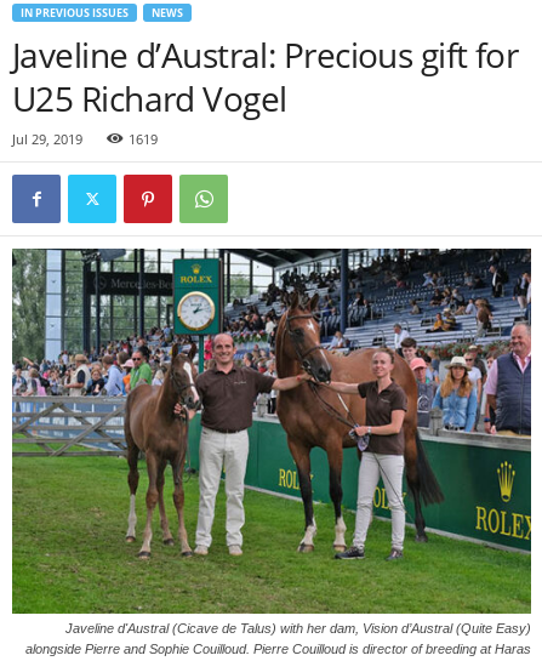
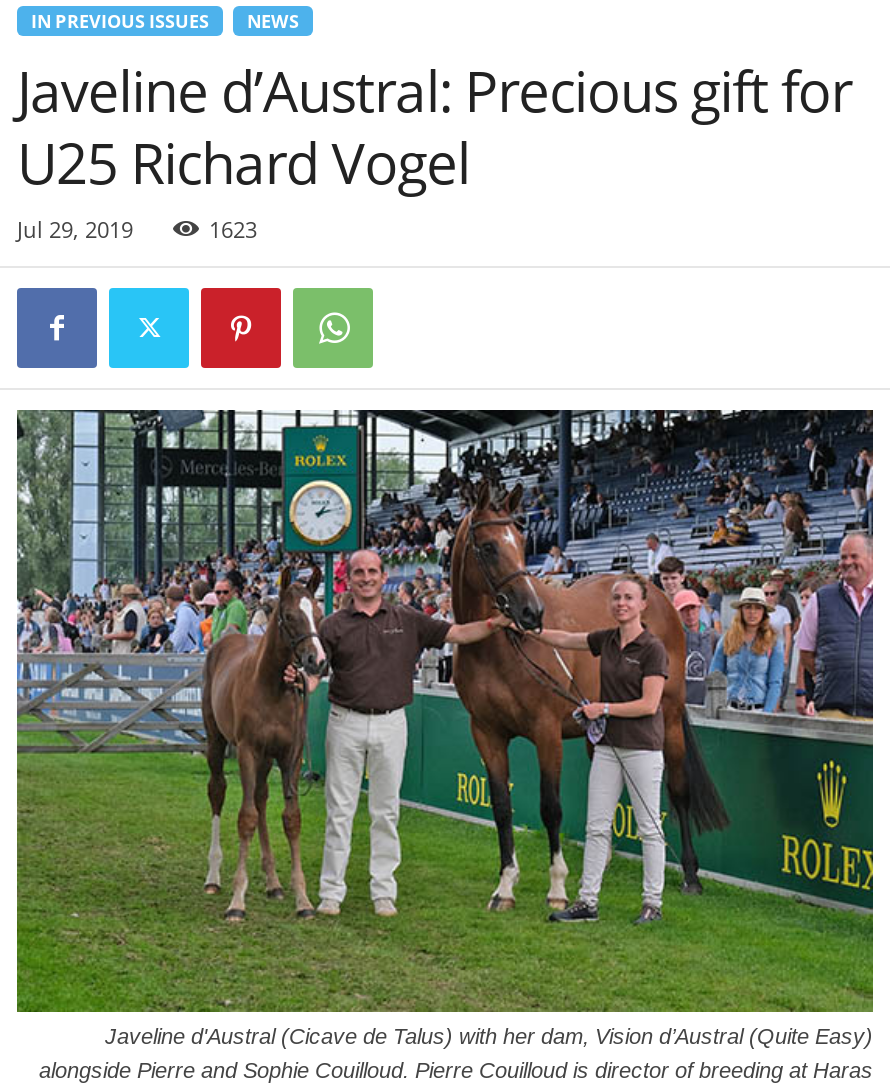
- 1619
+ 1623
